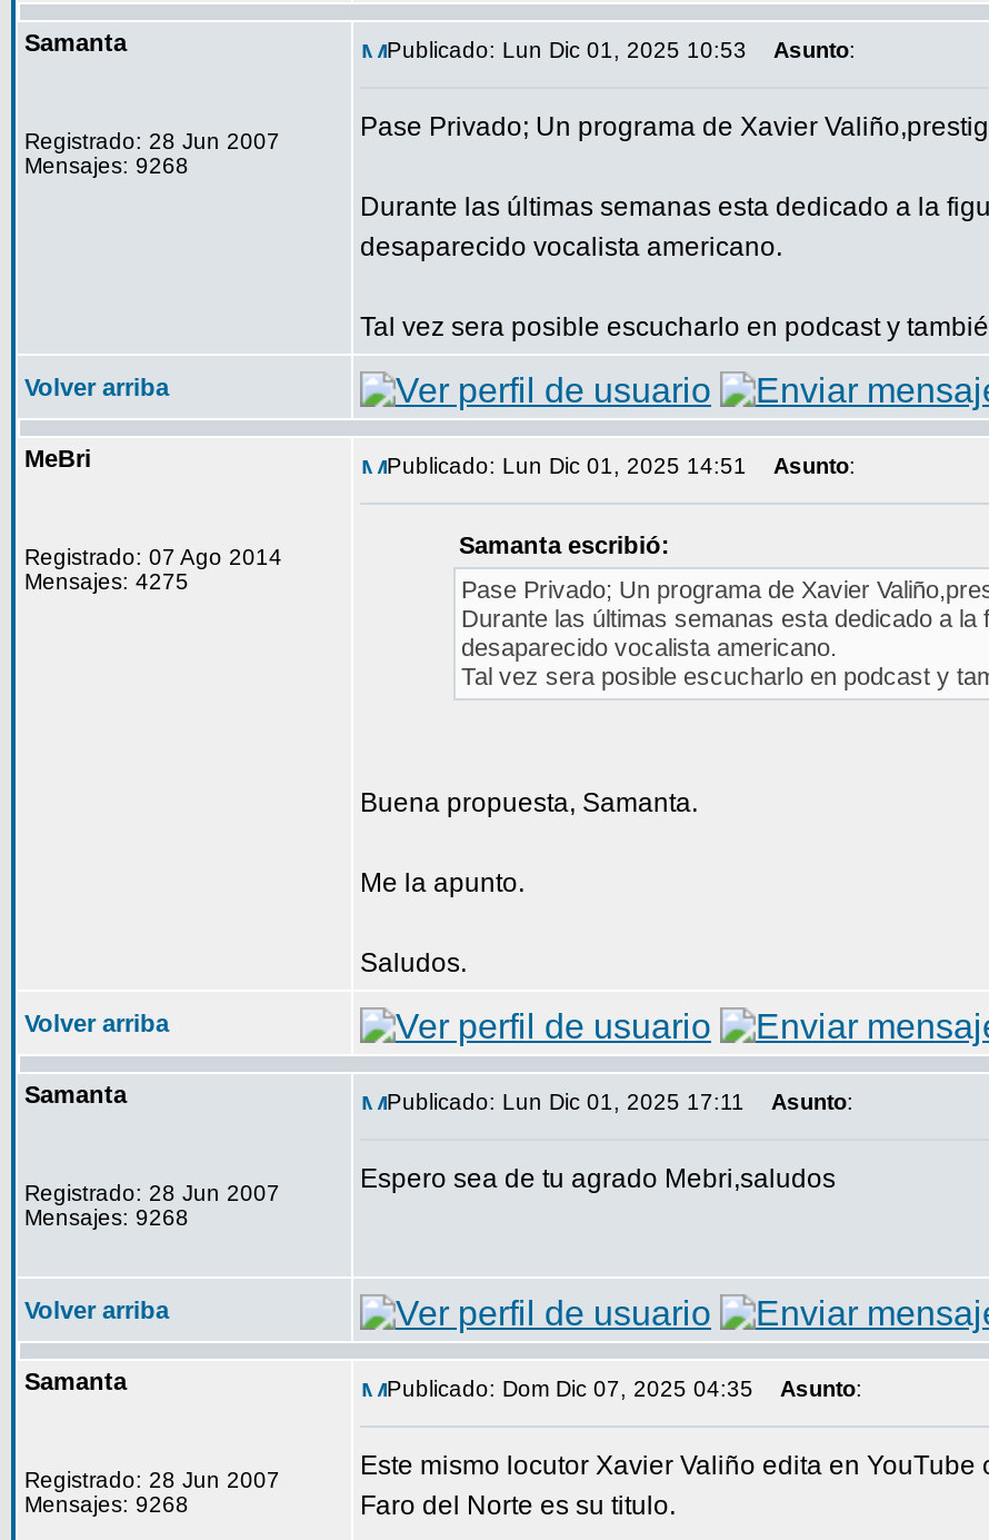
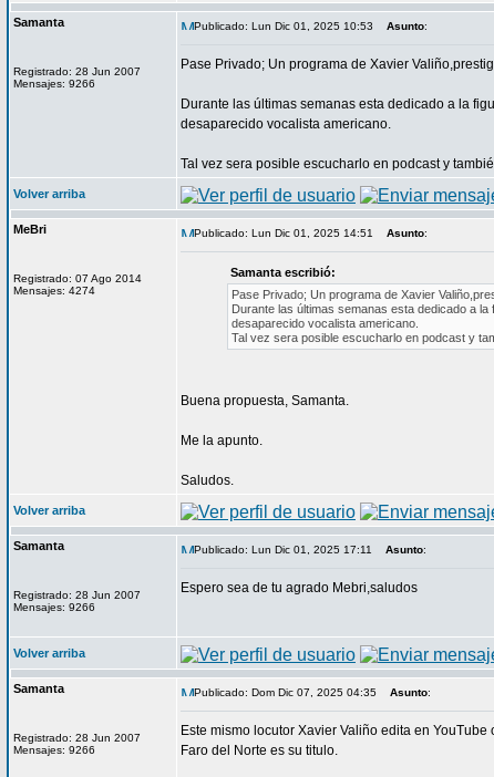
- Mensajes: 9268
+ Mensajes: 9266

- Mensajes: 4275
+ Mensajes: 4274

- Mensajes: 9268
+ Mensajes: 9266

- Mensajes: 9268
+ Mensajes: 9266
